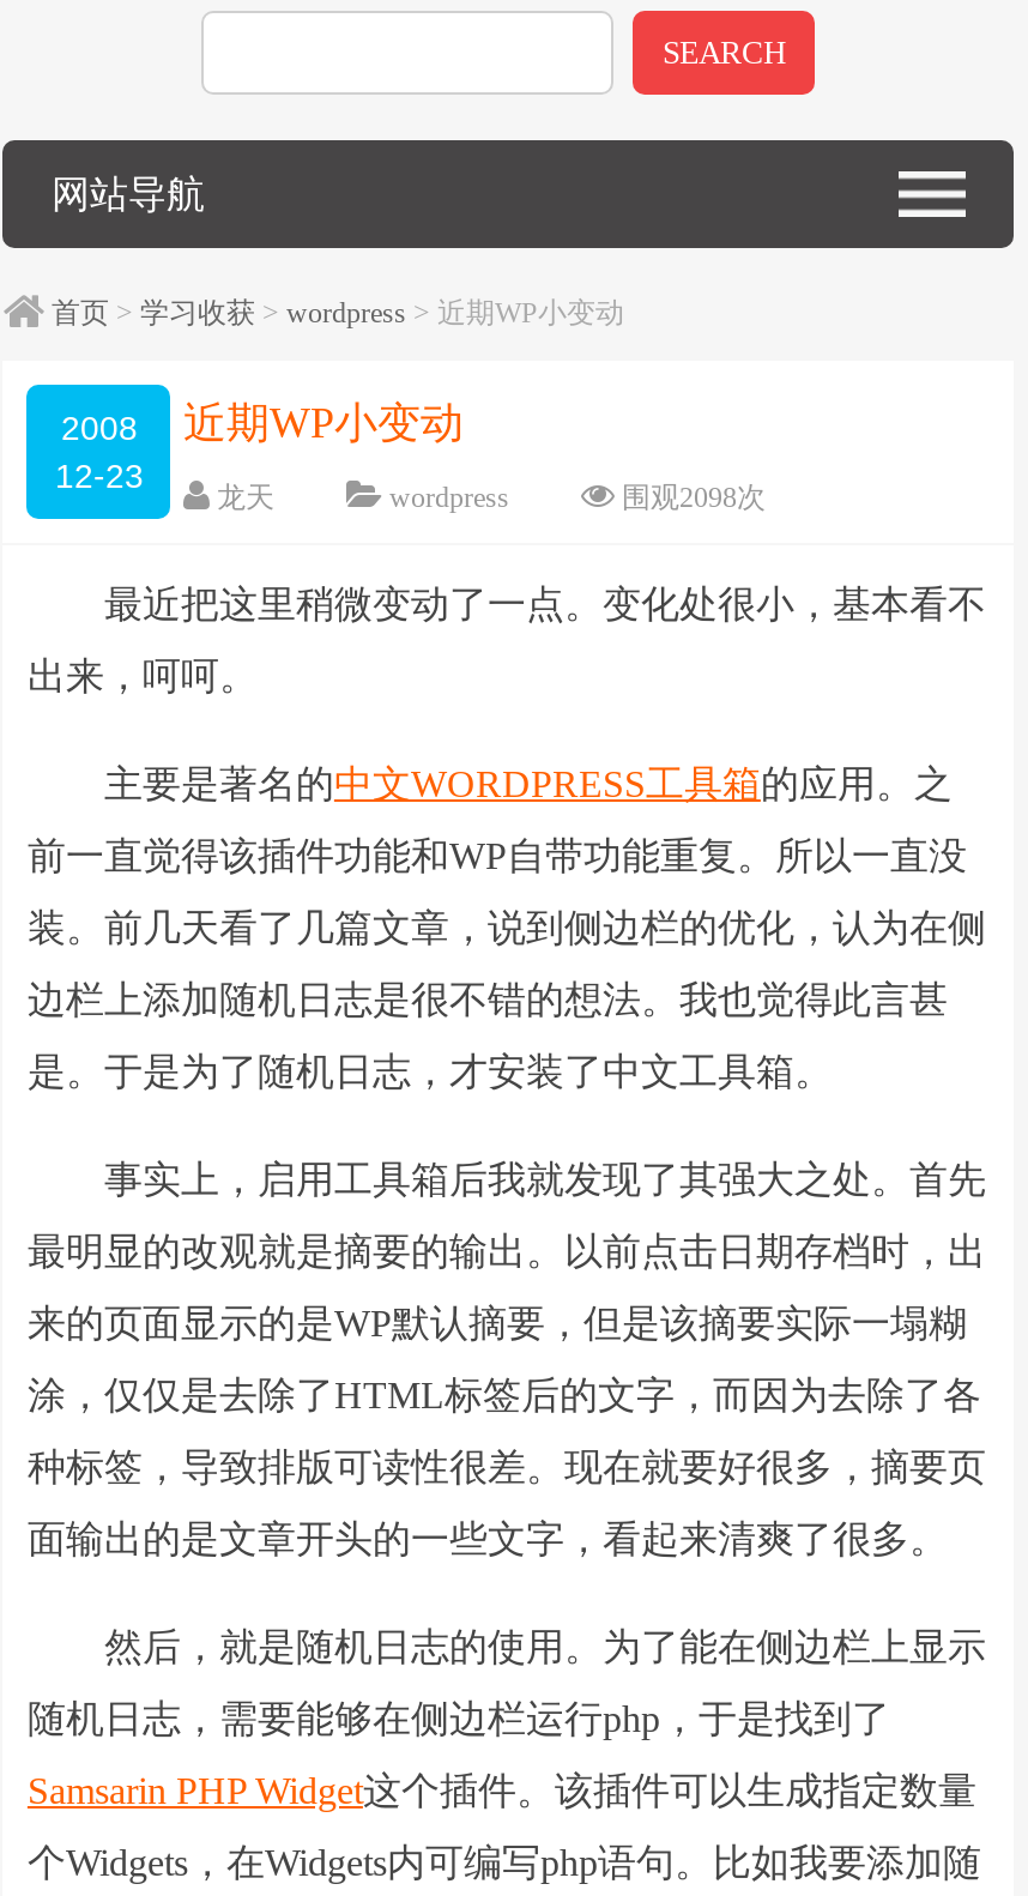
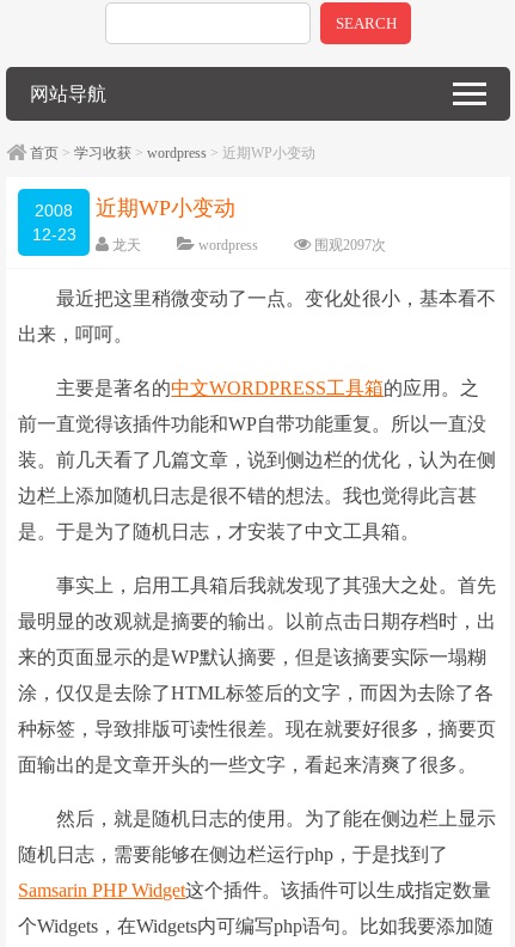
- 围观2098次
+ 围观2097次
